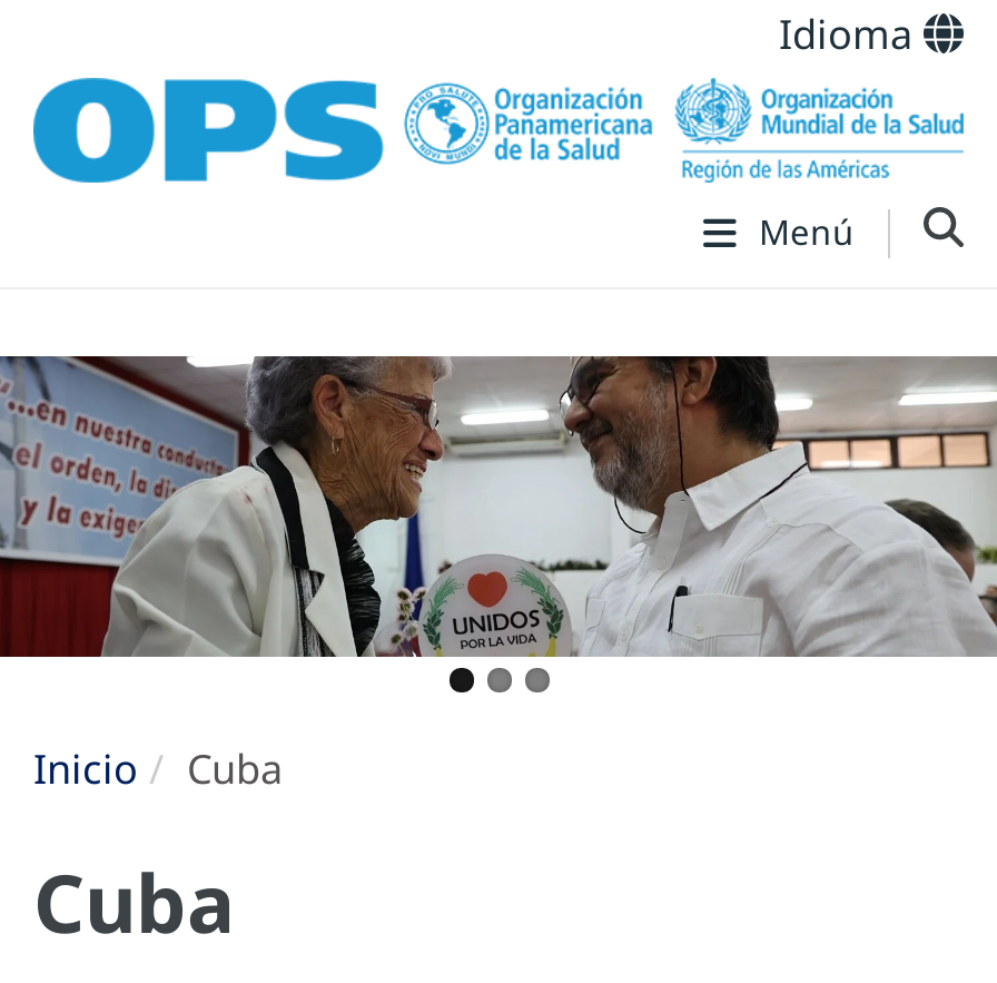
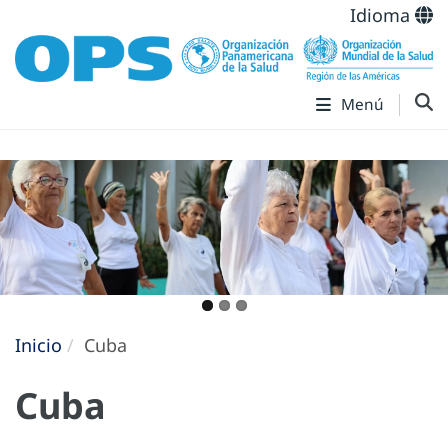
- [image]
+ [image]
